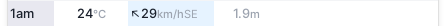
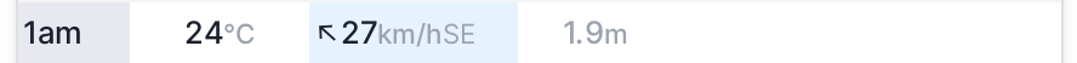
- 29km/hSE
+ 27km/hSE
